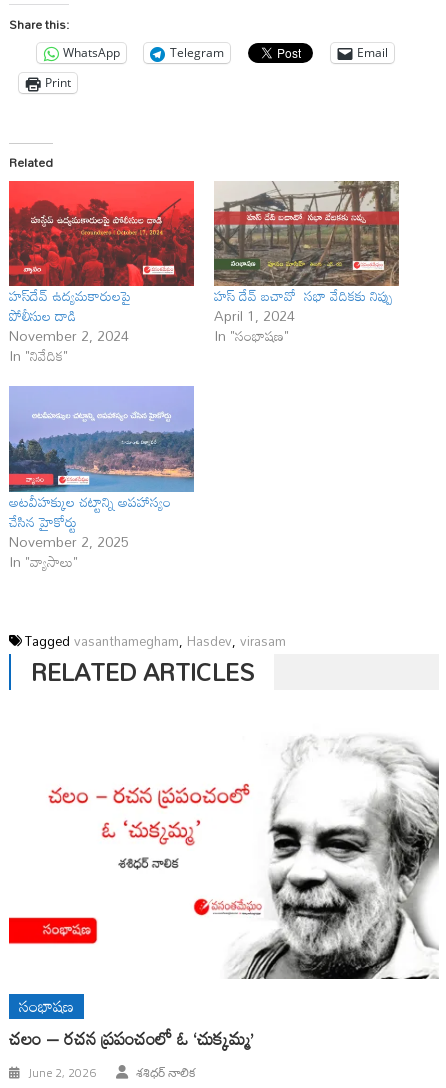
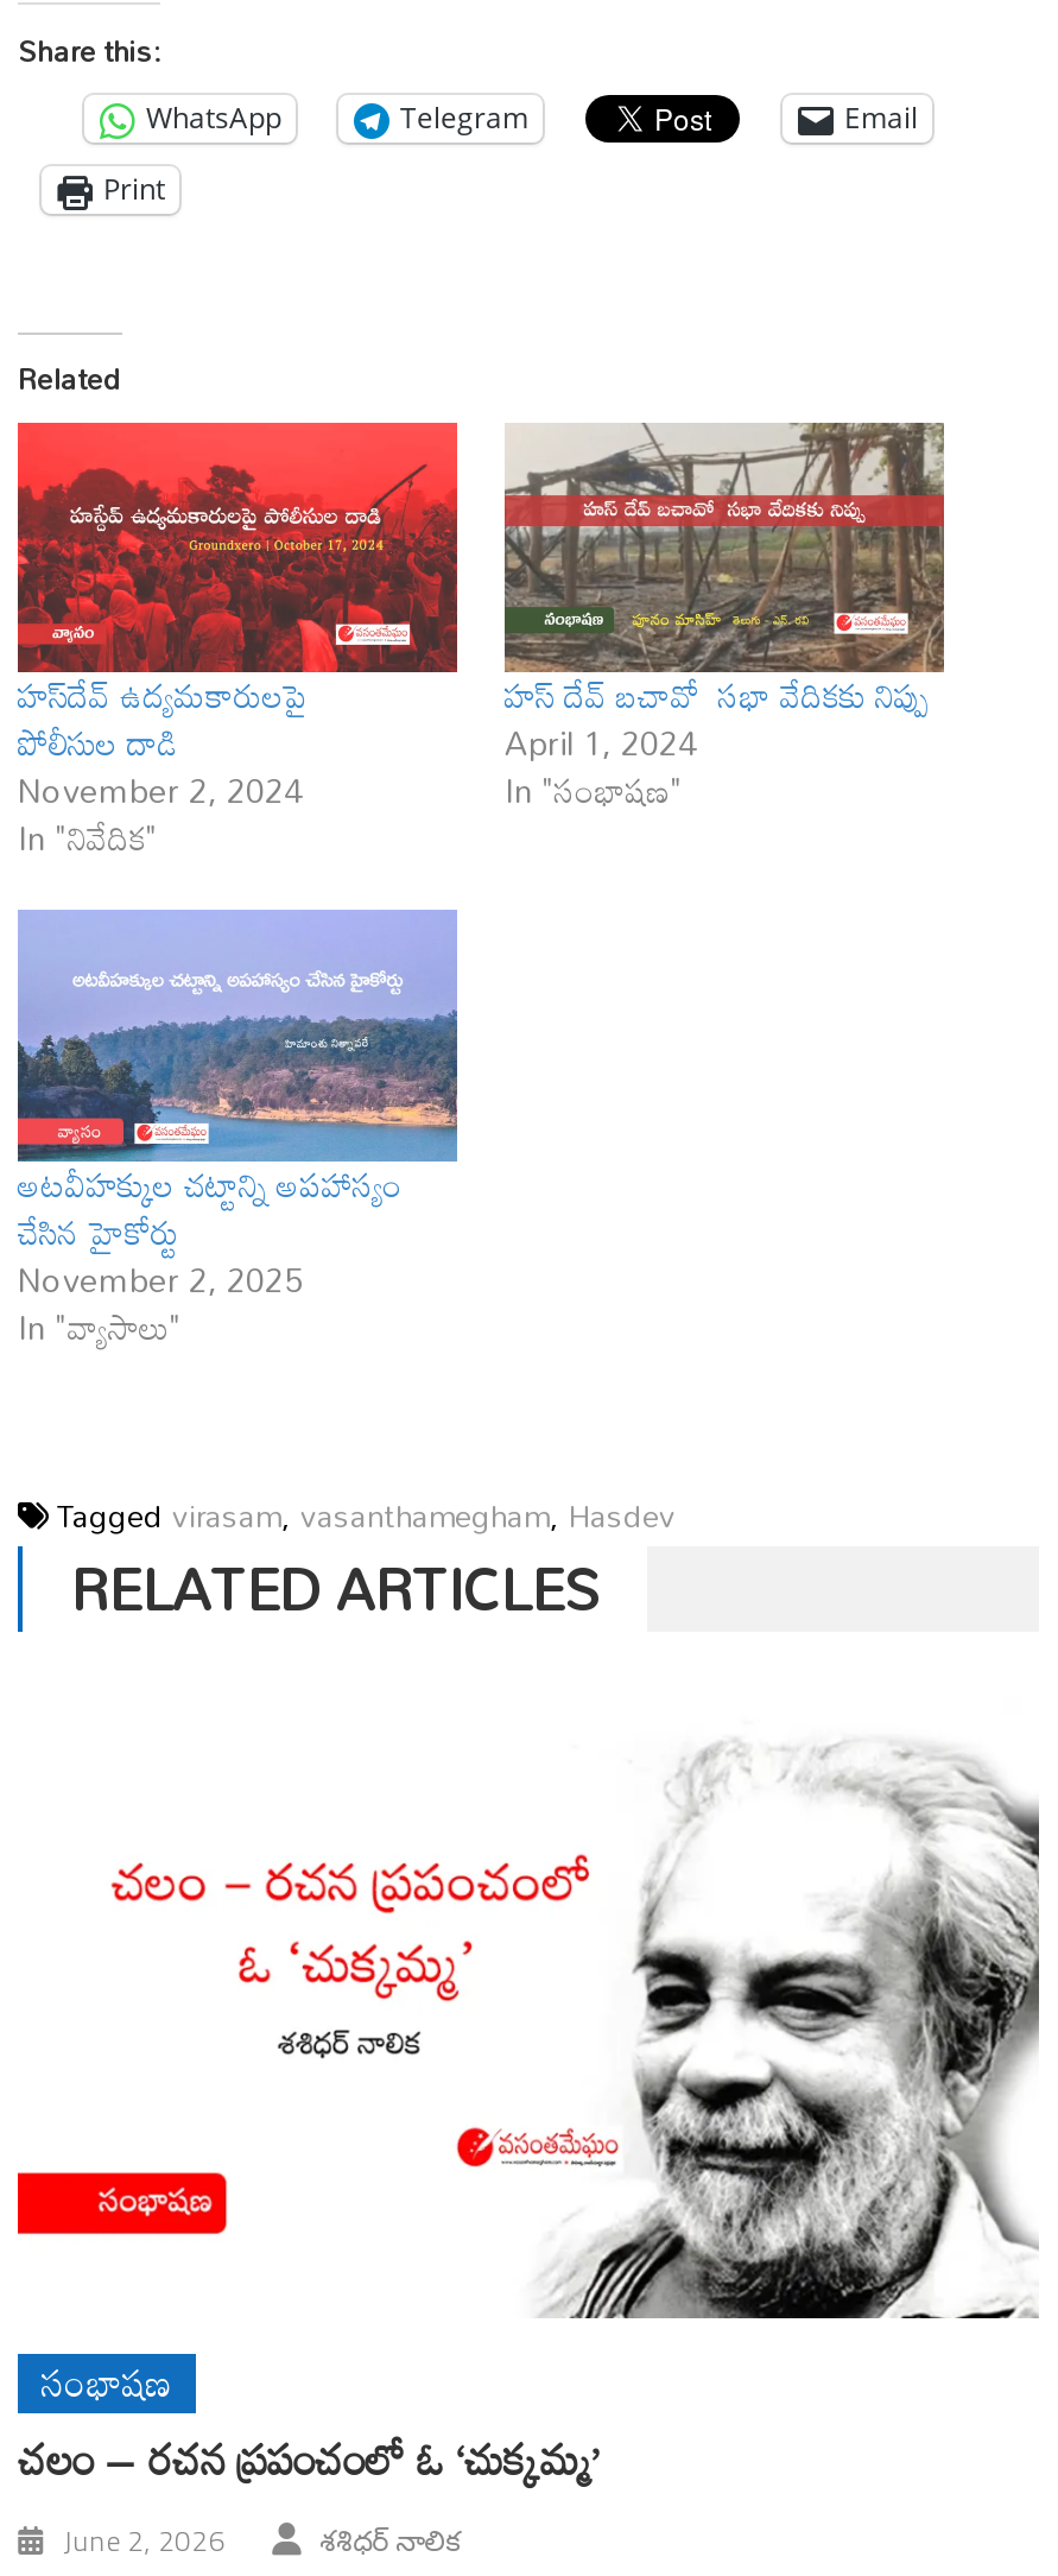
- Tagged vasanthamegham, Hasdev, virasam
+ Tagged virasam, vasanthamegham, Hasdev
